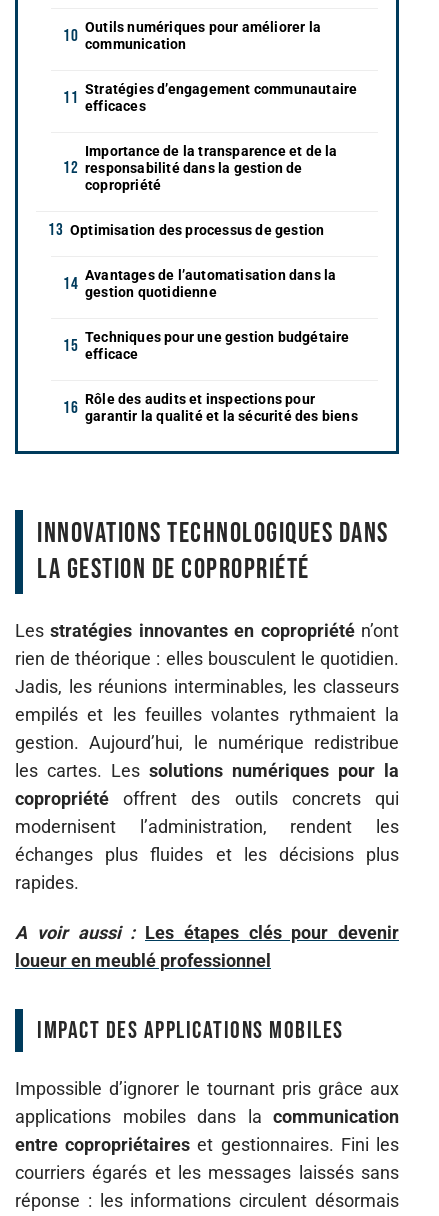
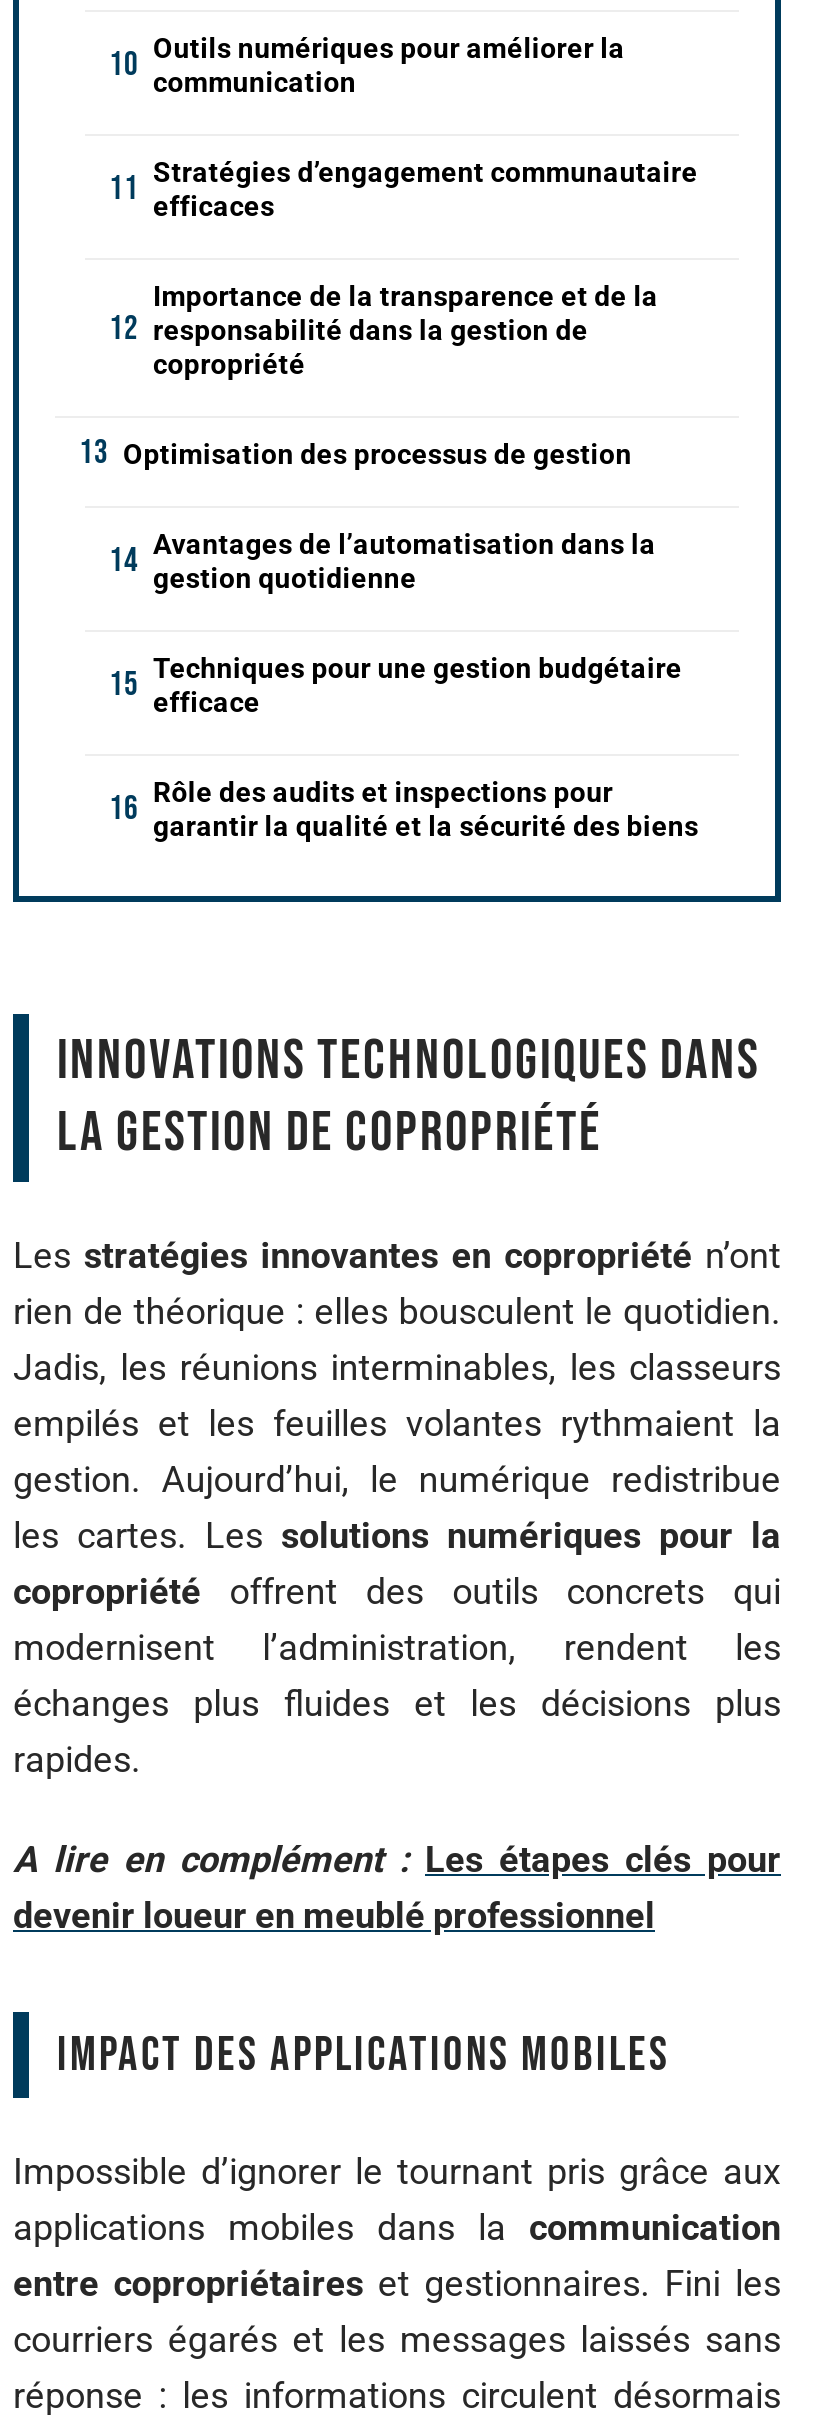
- A voir aussi : Les étapes clés pour devenir
- loueur en meublé professionnel
+ A lire en complément : Les étapes clés pour
+ devenir loueur en meublé professionnel
